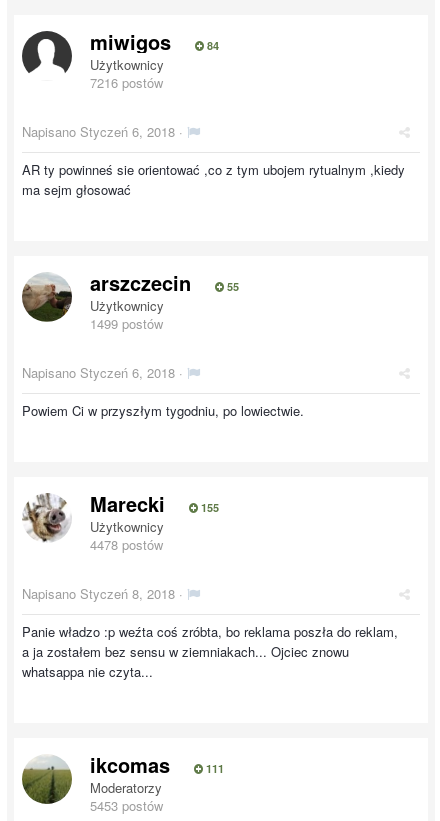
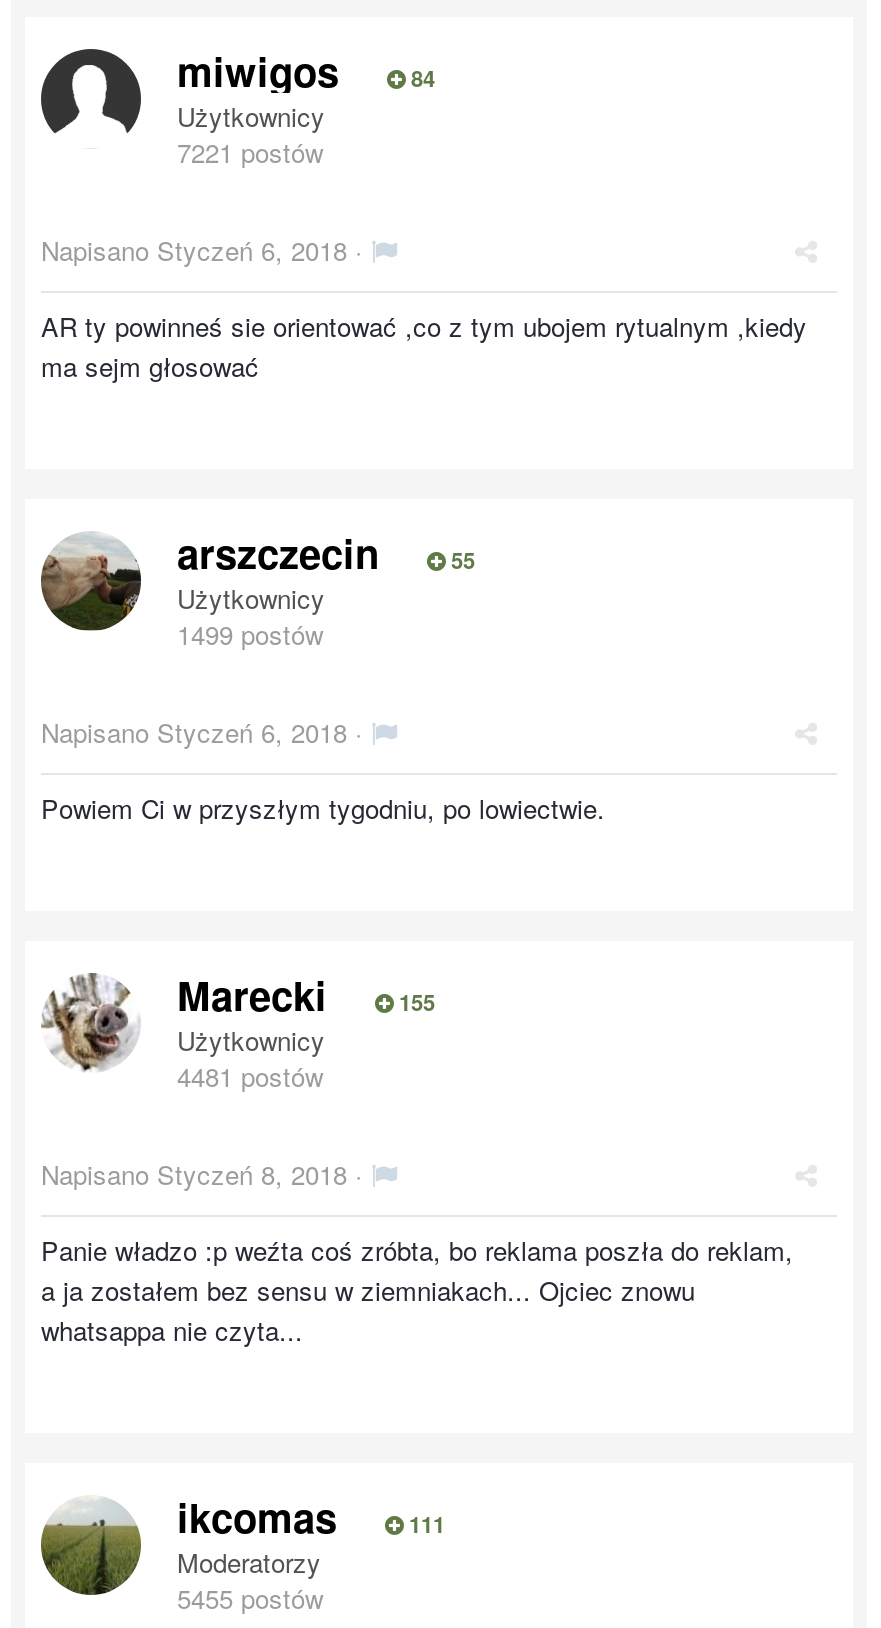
- 7216 postów
+ 7221 postów

- 4478 postów
+ 4481 postów

- 5453 postów
+ 5455 postów
